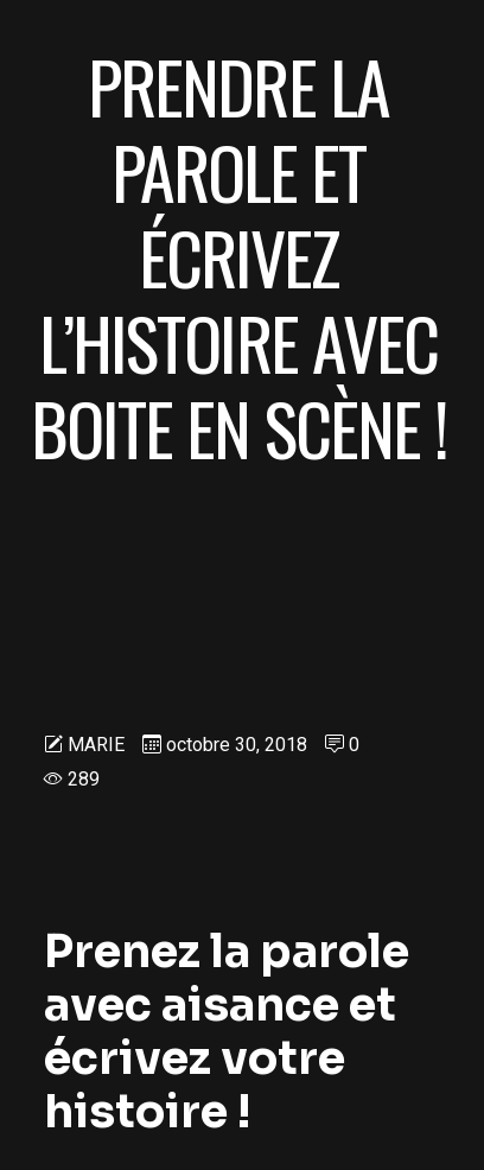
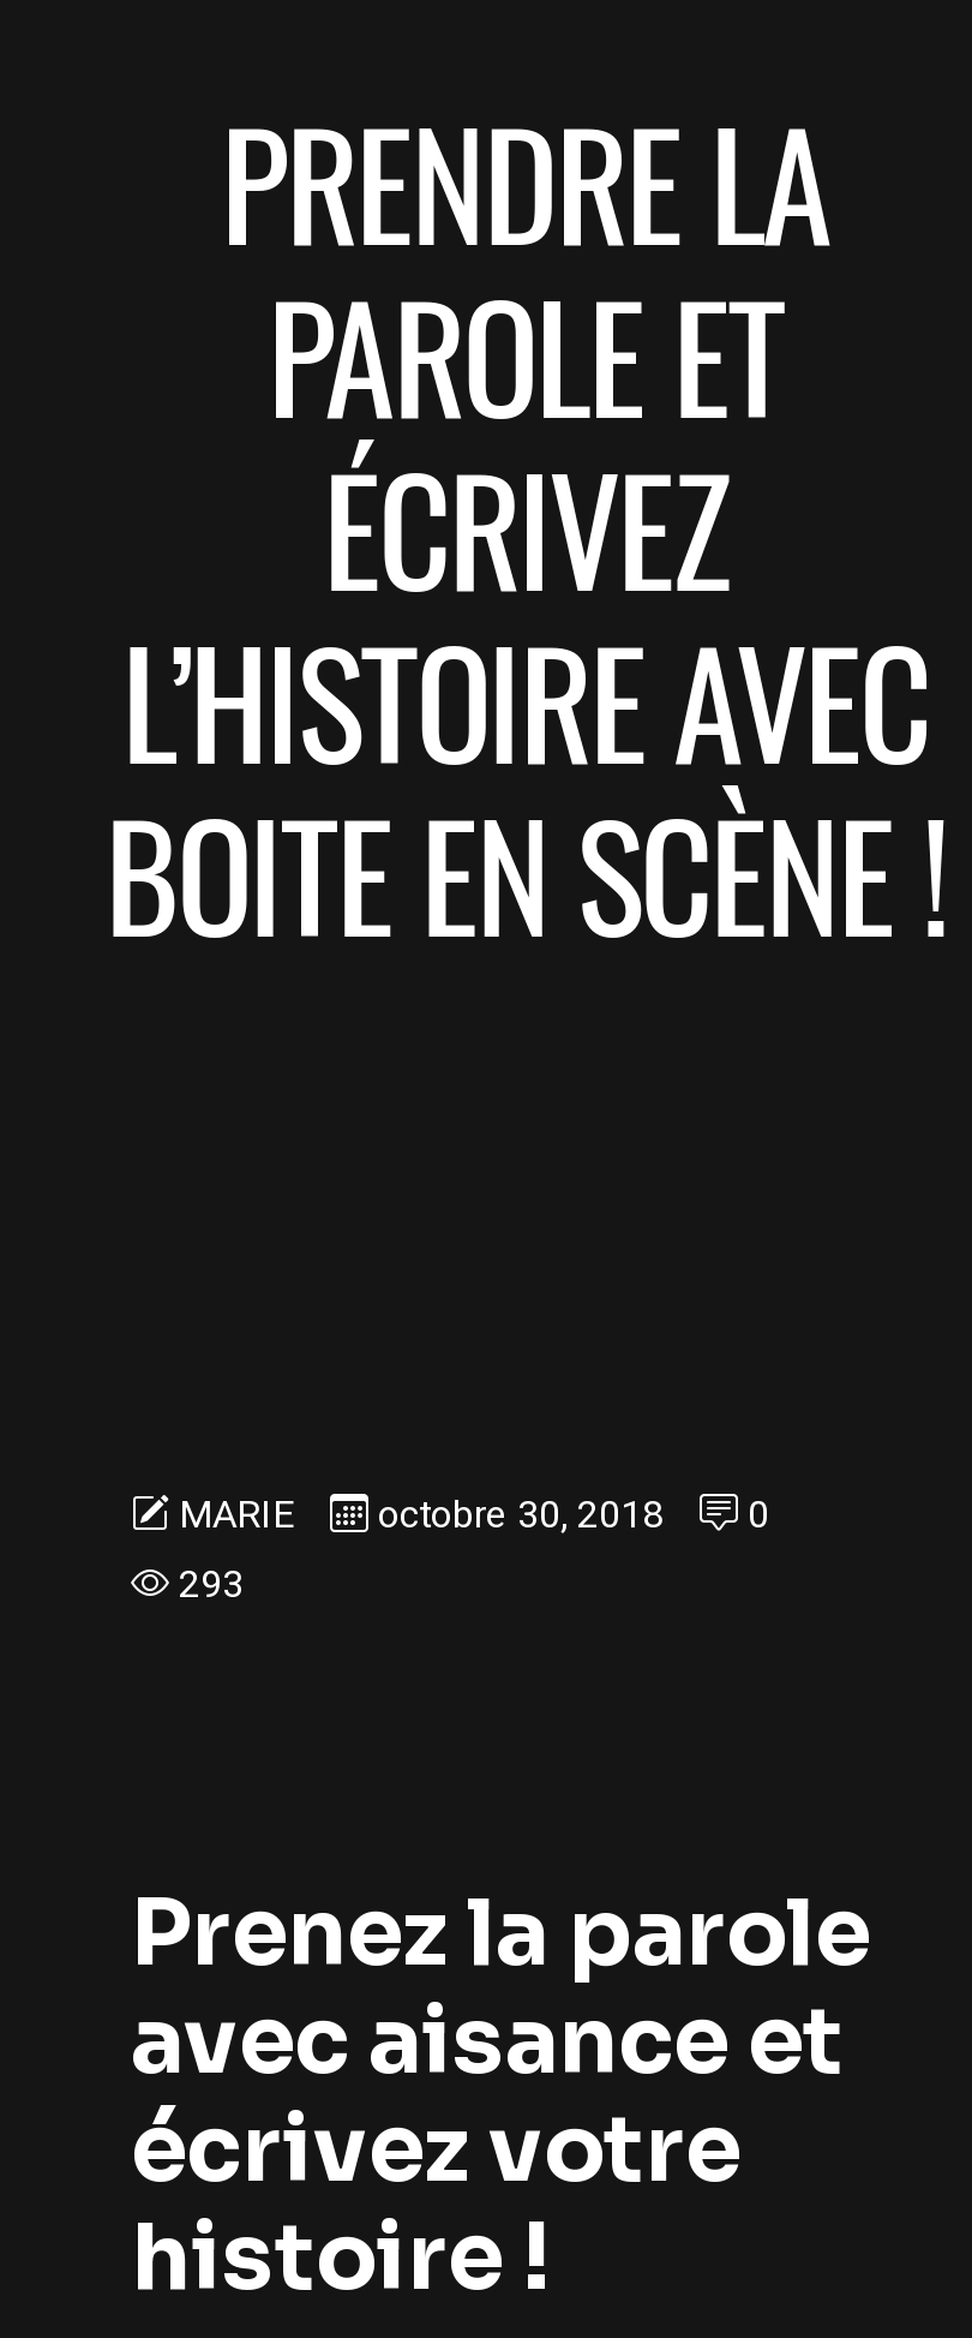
- 289
+ 293
